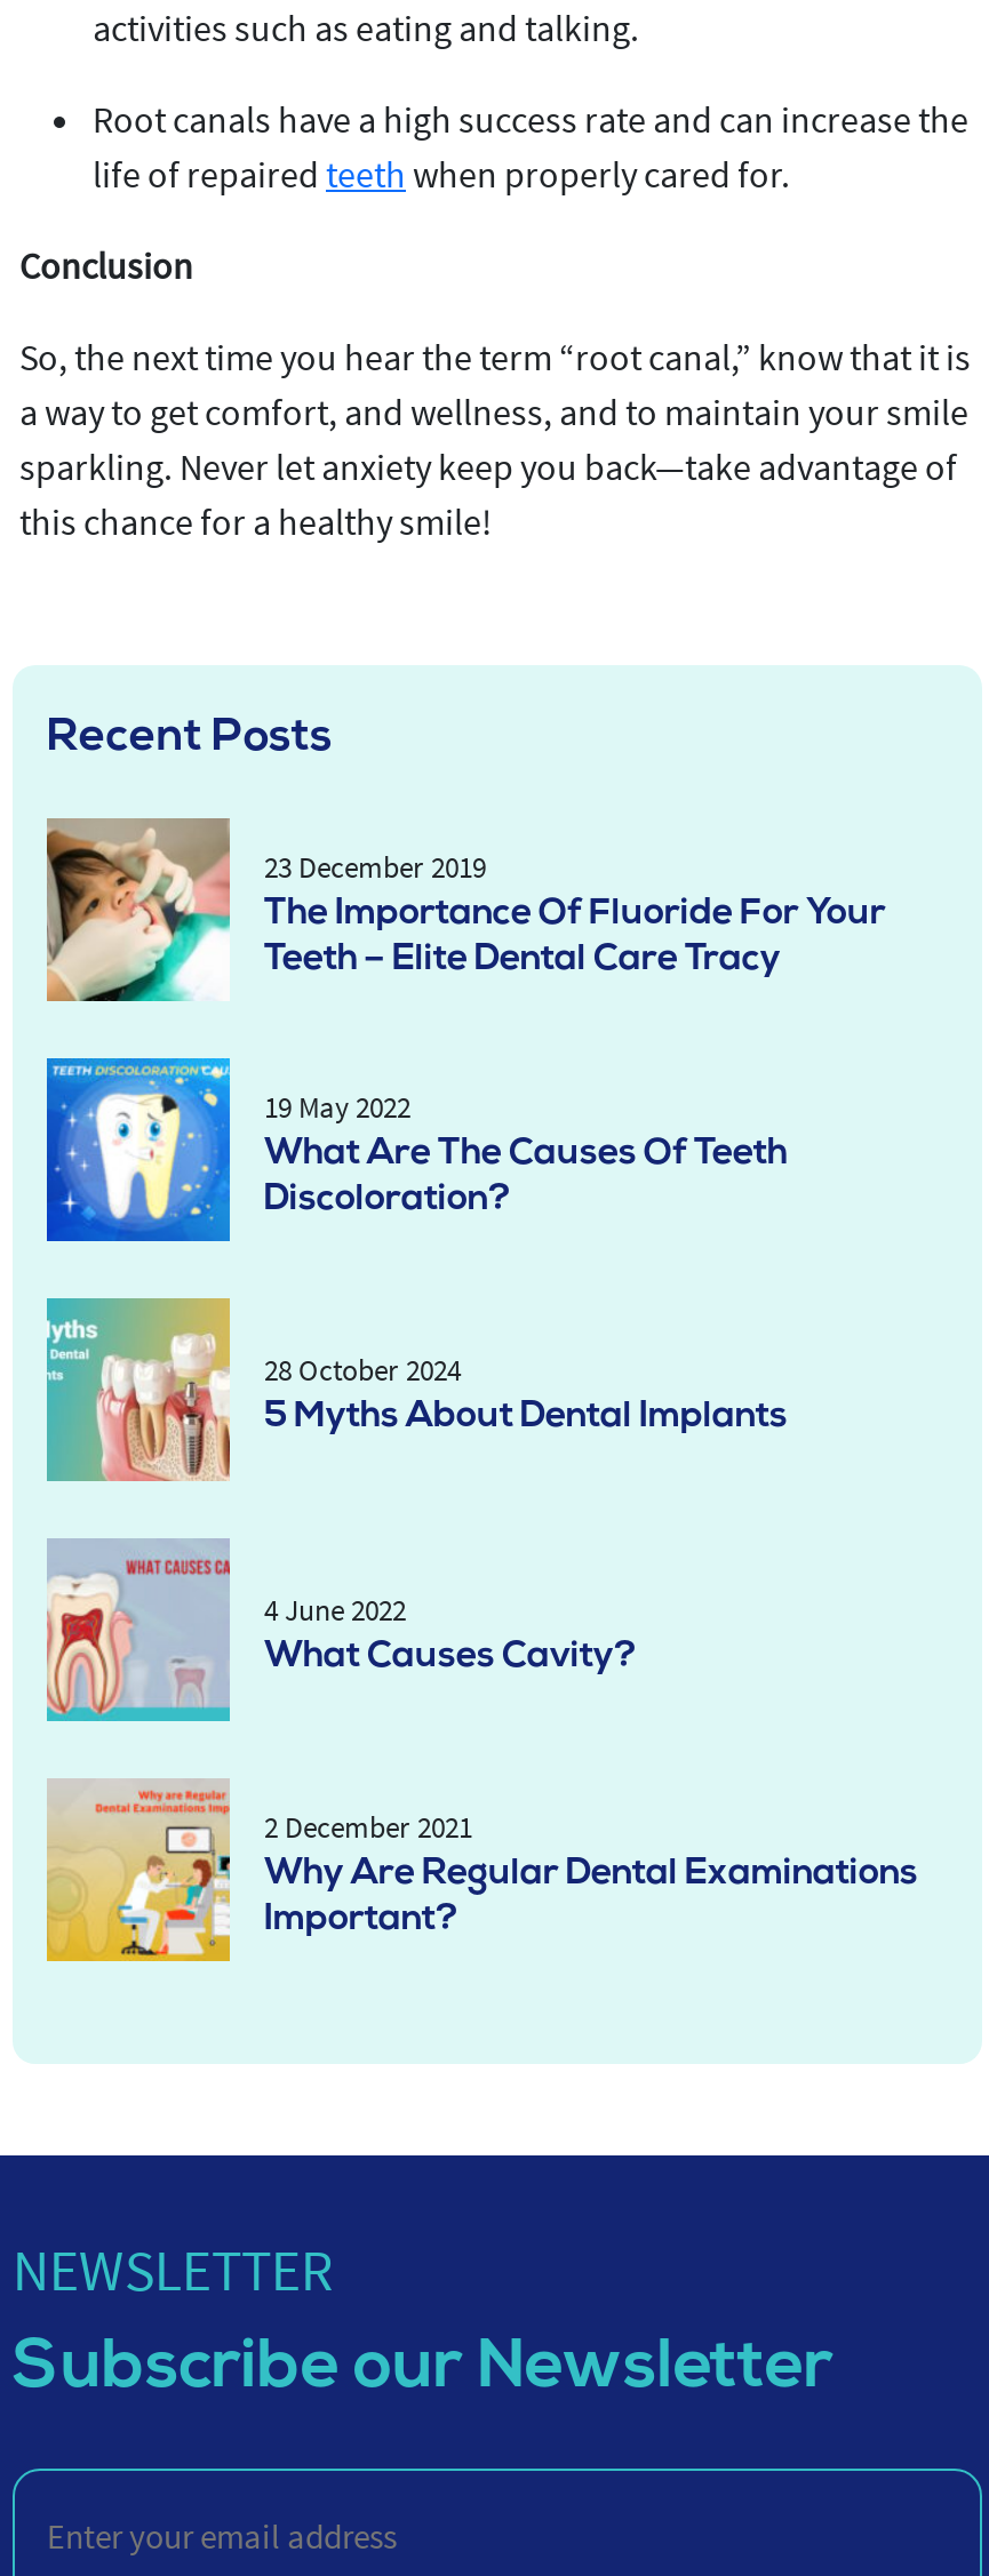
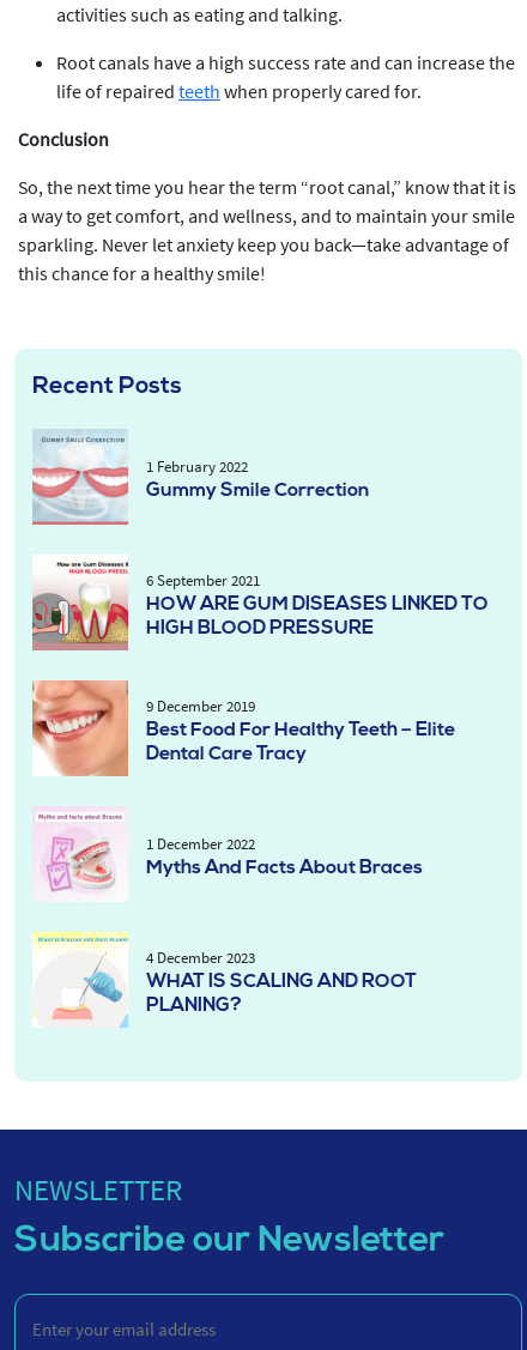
- [image]
- 23 December 2019
- The Importance Of Fluoride For Your
- Teeth – Elite Dental Care Tracy
+ [image]
+ 1 February 2022
+ Gummy Smile Correction

- [image]
- 19 May 2022
- What Are The Causes Of Teeth
- Discoloration?
+ [image]
+ 6 September 2021
+ HOW ARE GUM DISEASES LINKED TO
+ HIGH BLOOD PRESSURE

- [image]
- 28 October 2024
- 5 Myths About Dental Implants
+ [image]
+ 9 December 2019
+ Best Food For Healthy Teeth – Elite
+ Dental Care Tracy

- [image]
- 4 June 2022
- What Causes Cavity?
+ [image]
+ 1 December 2022
+ Myths And Facts About Braces

- [image]
- 2 December 2021
- Why Are Regular Dental Examinations
- Important?
+ [image]
+ 4 December 2023
+ WHAT IS SCALING AND ROOT
+ PLANING?
